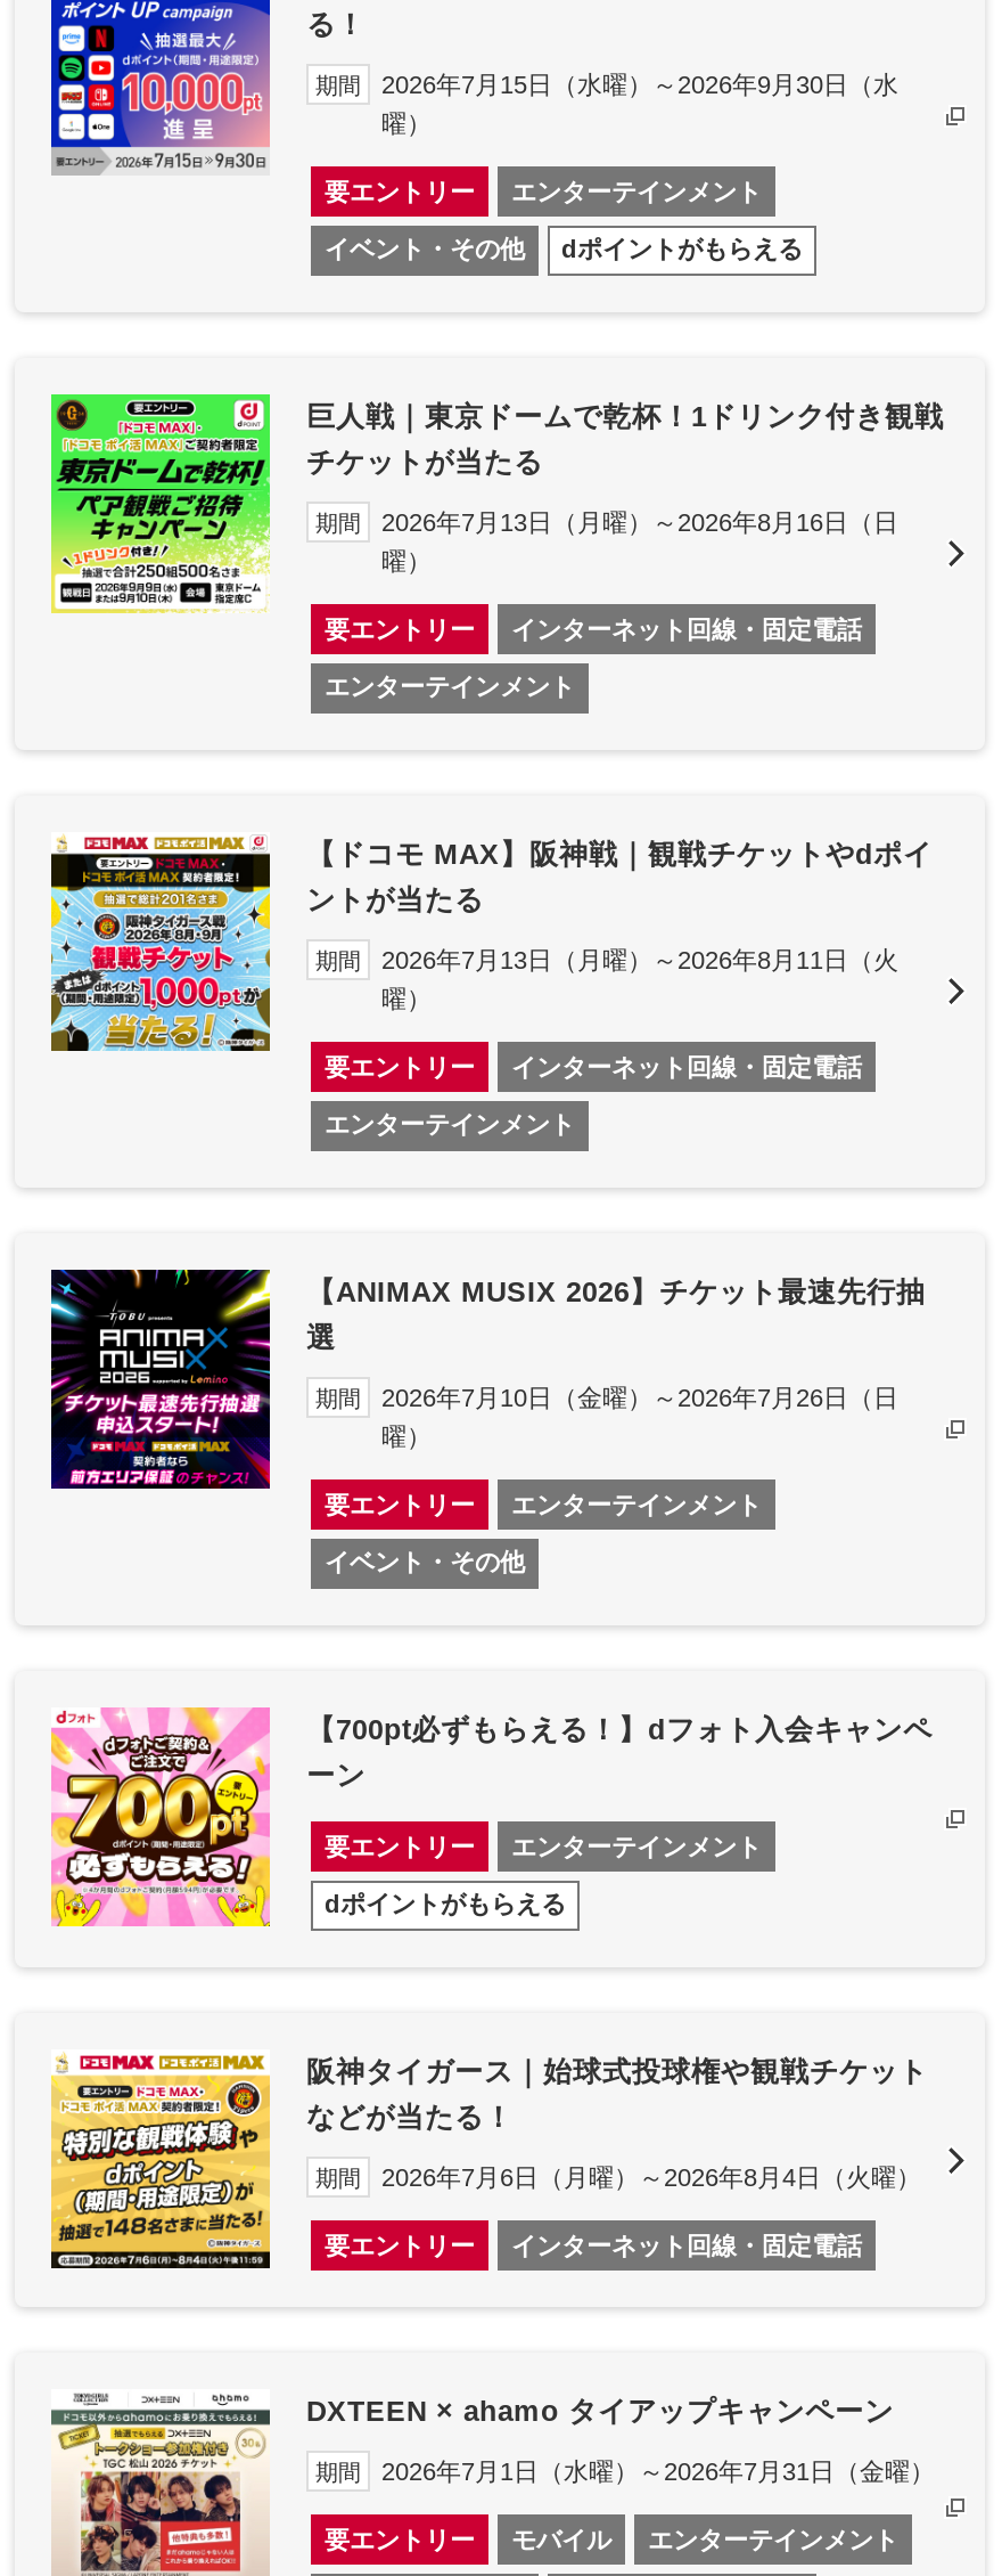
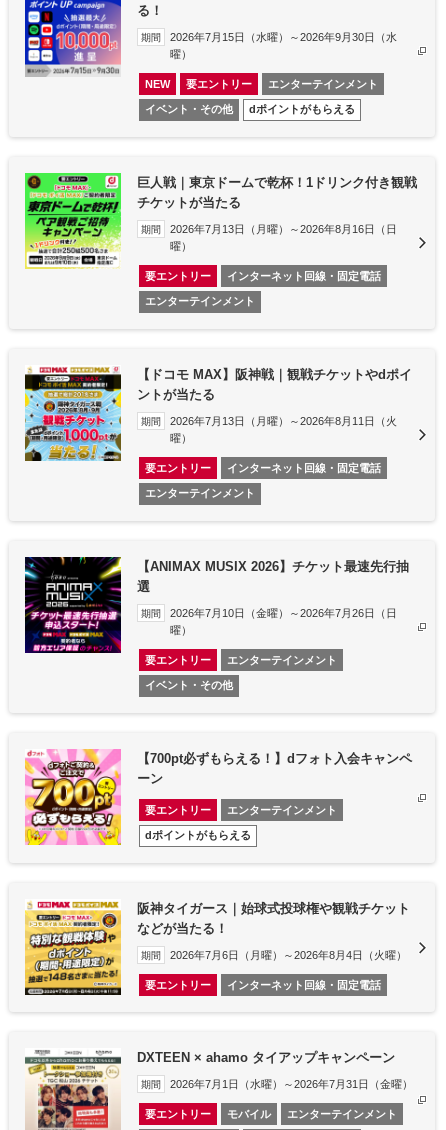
+ NEW
